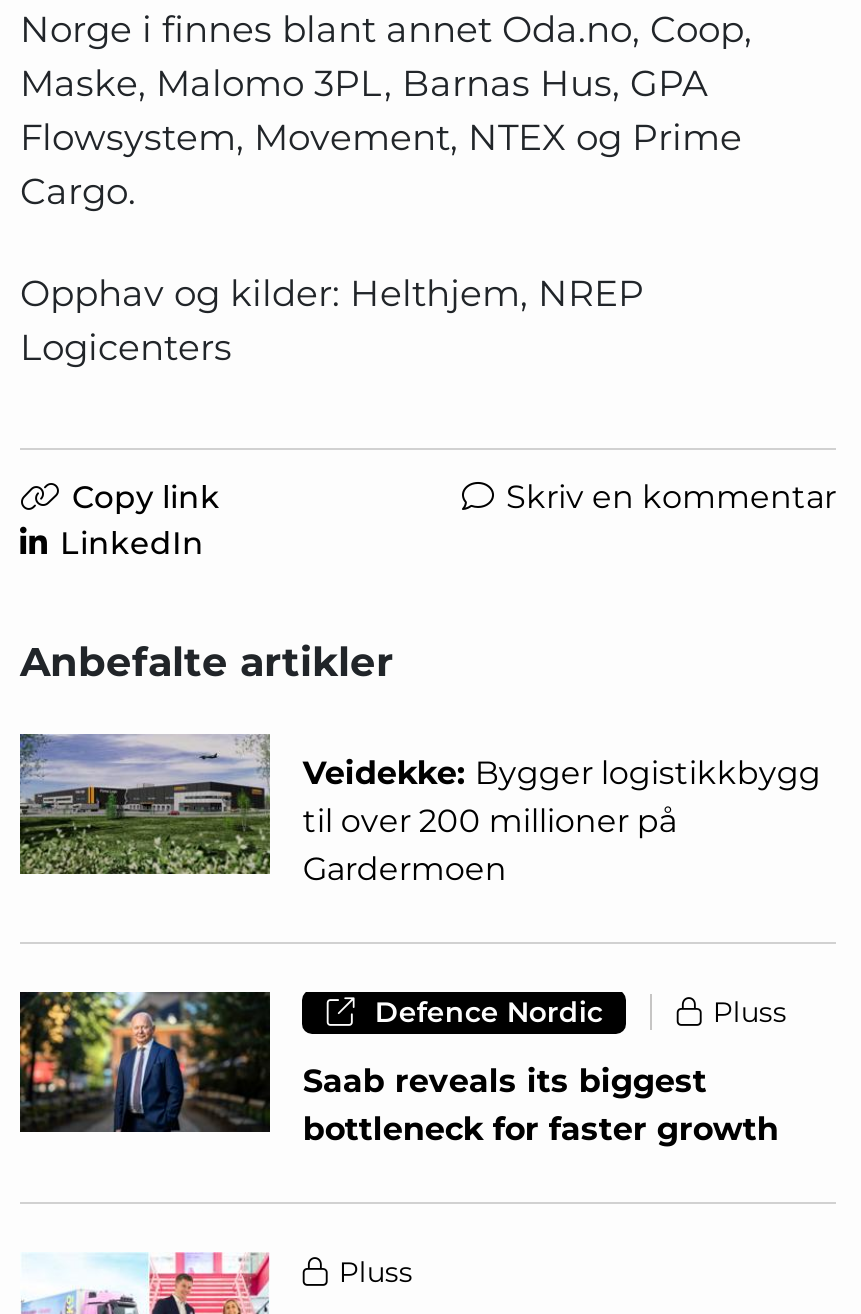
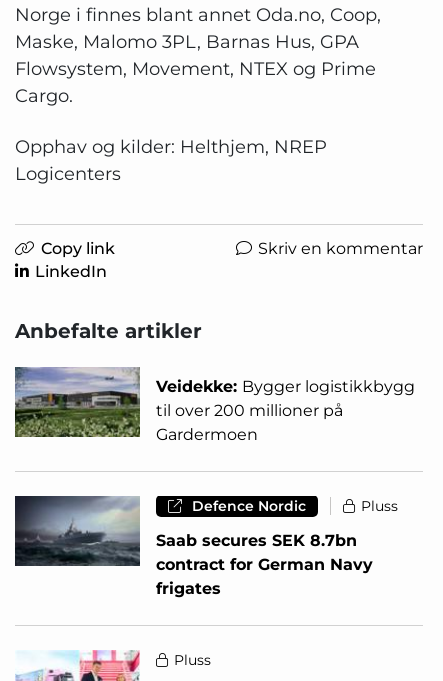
- [image]
- Saab reveals its biggest
- bottleneck for faster growth
+ [image]
+ Saab secures SEK 8.7bn
+ contract for German Navy
+ frigates
